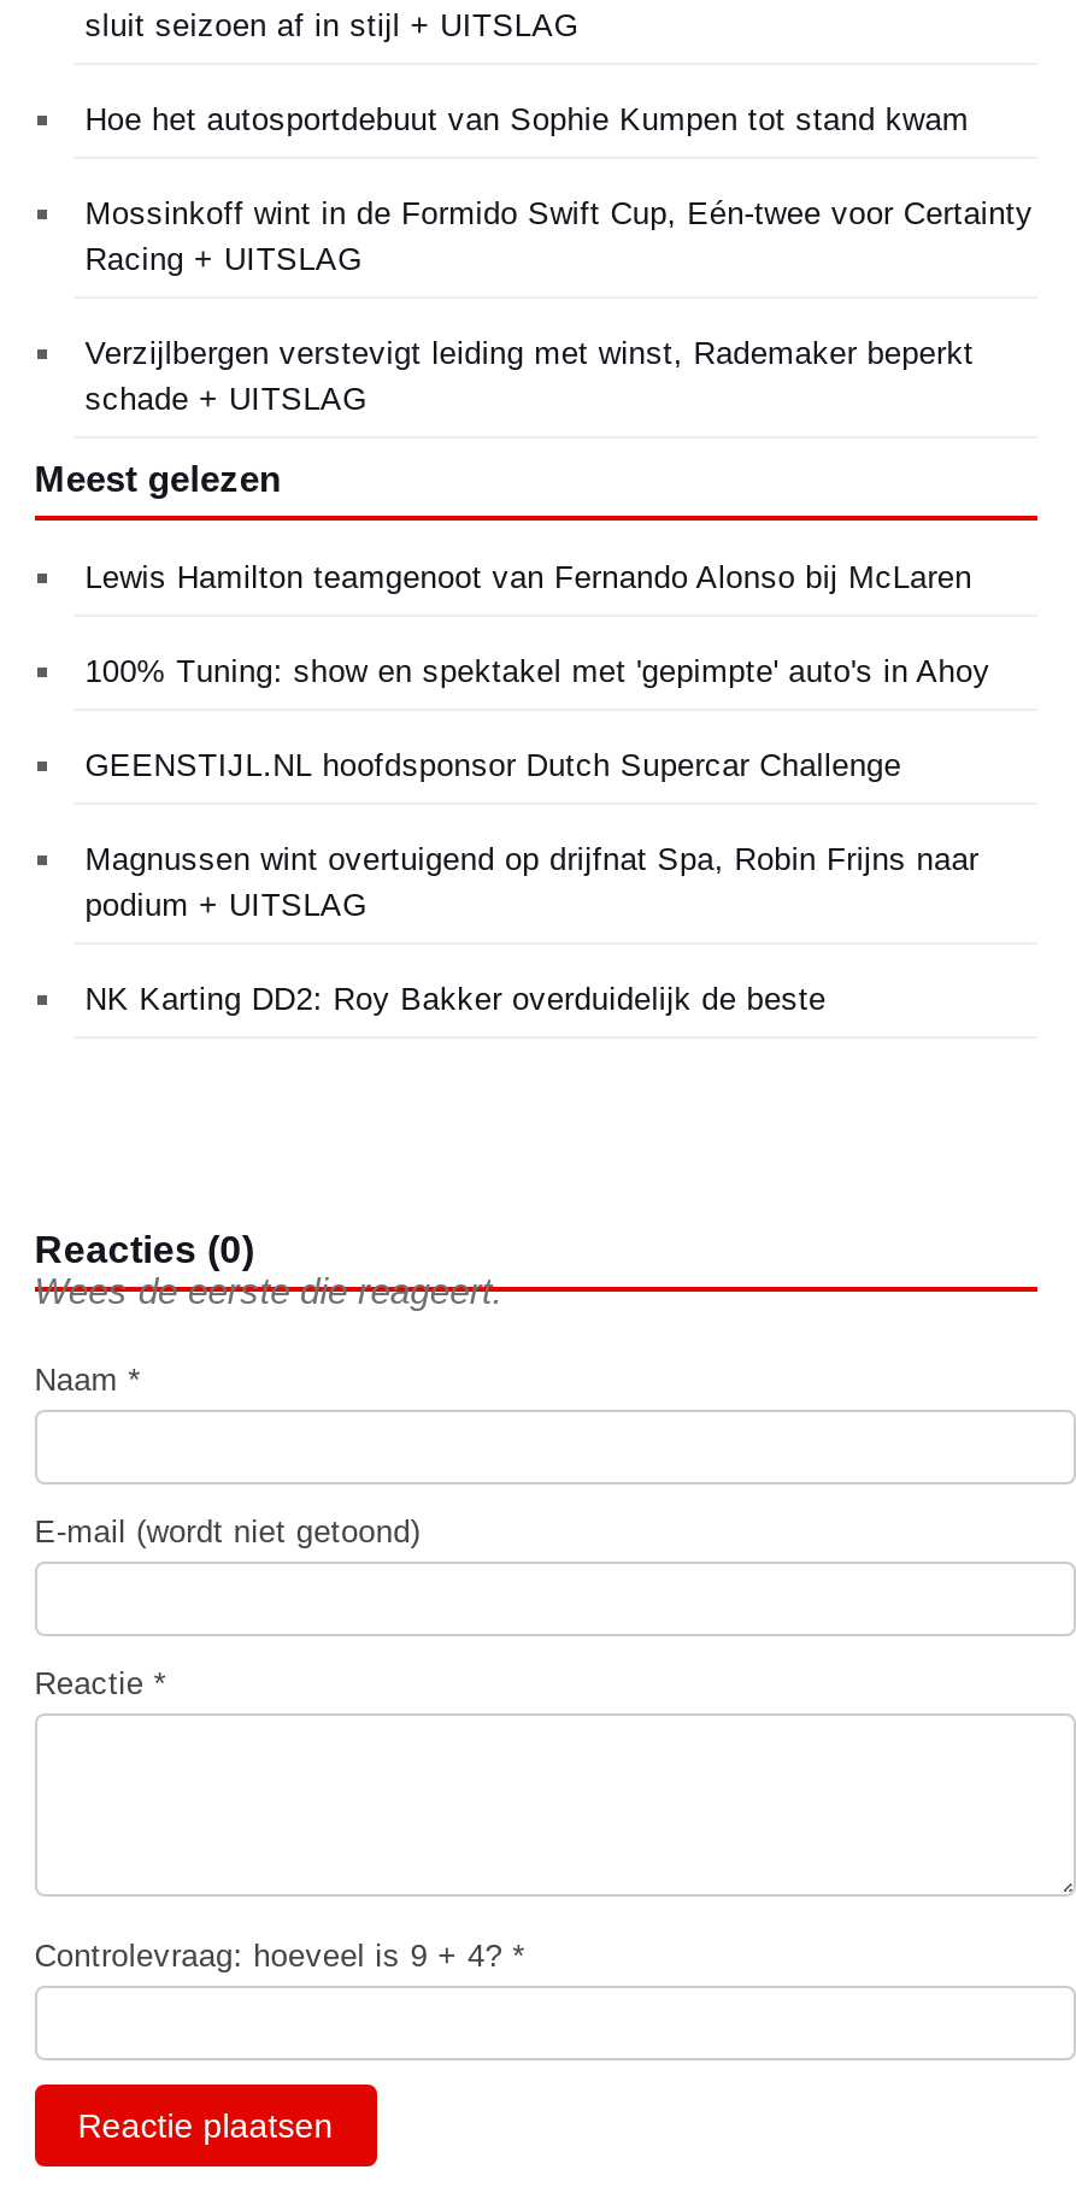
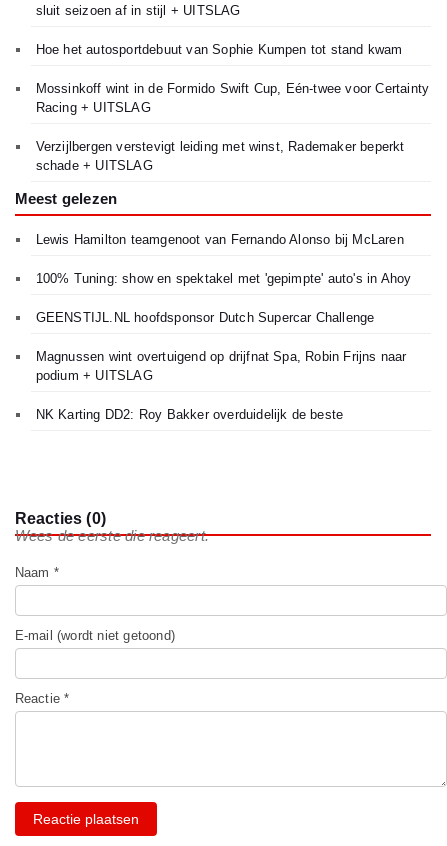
- Controlevraag: hoeveel is 9 + 4? *
